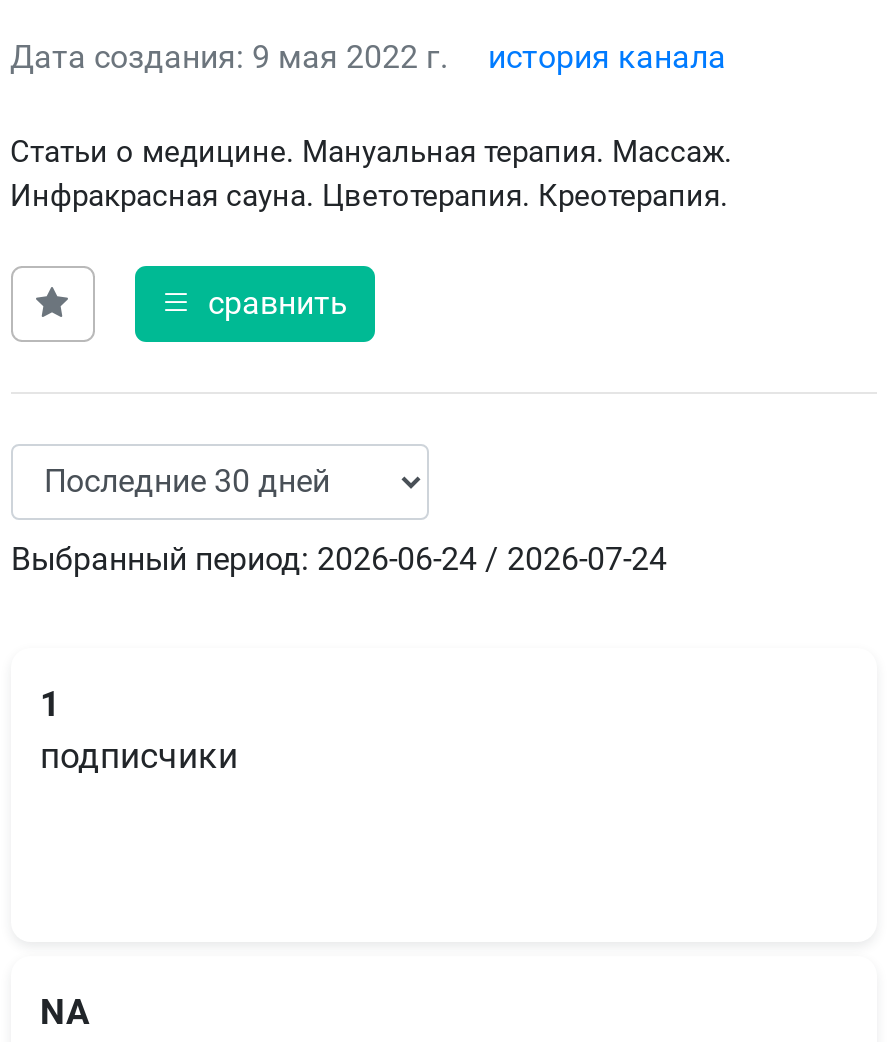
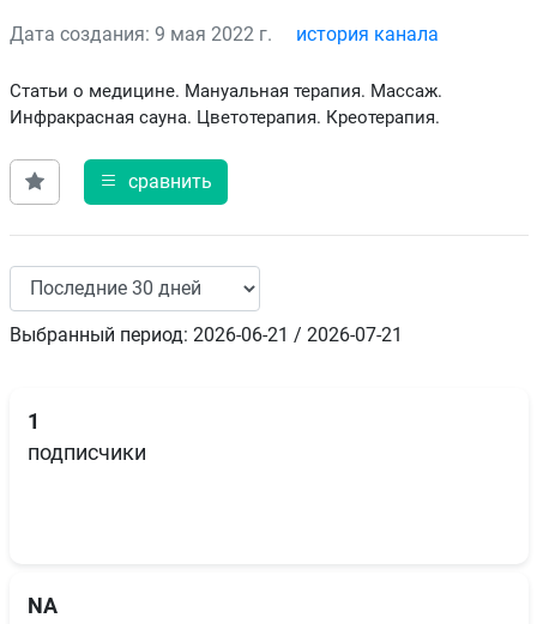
- Выбранный период: 2026-06-24 / 2026-07-24
+ Выбранный период: 2026-06-21 / 2026-07-21
